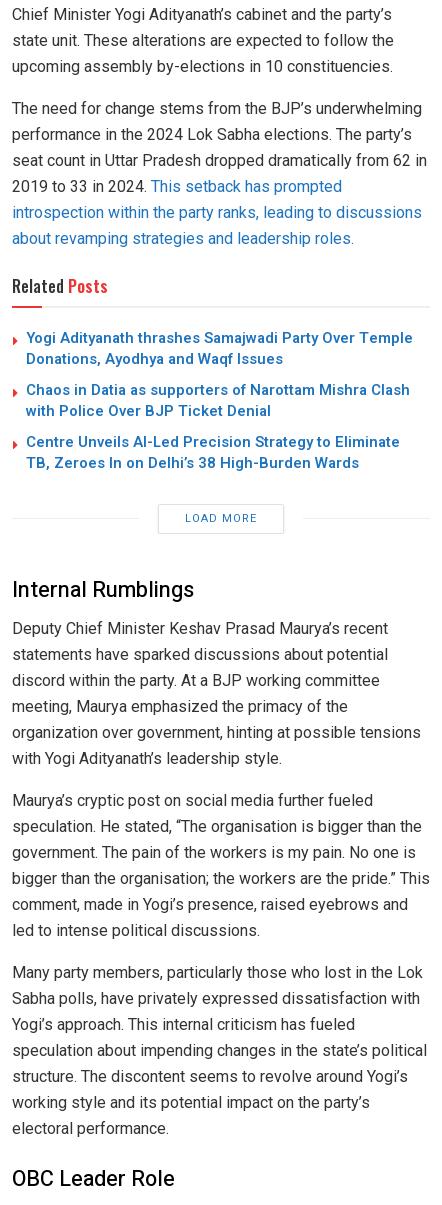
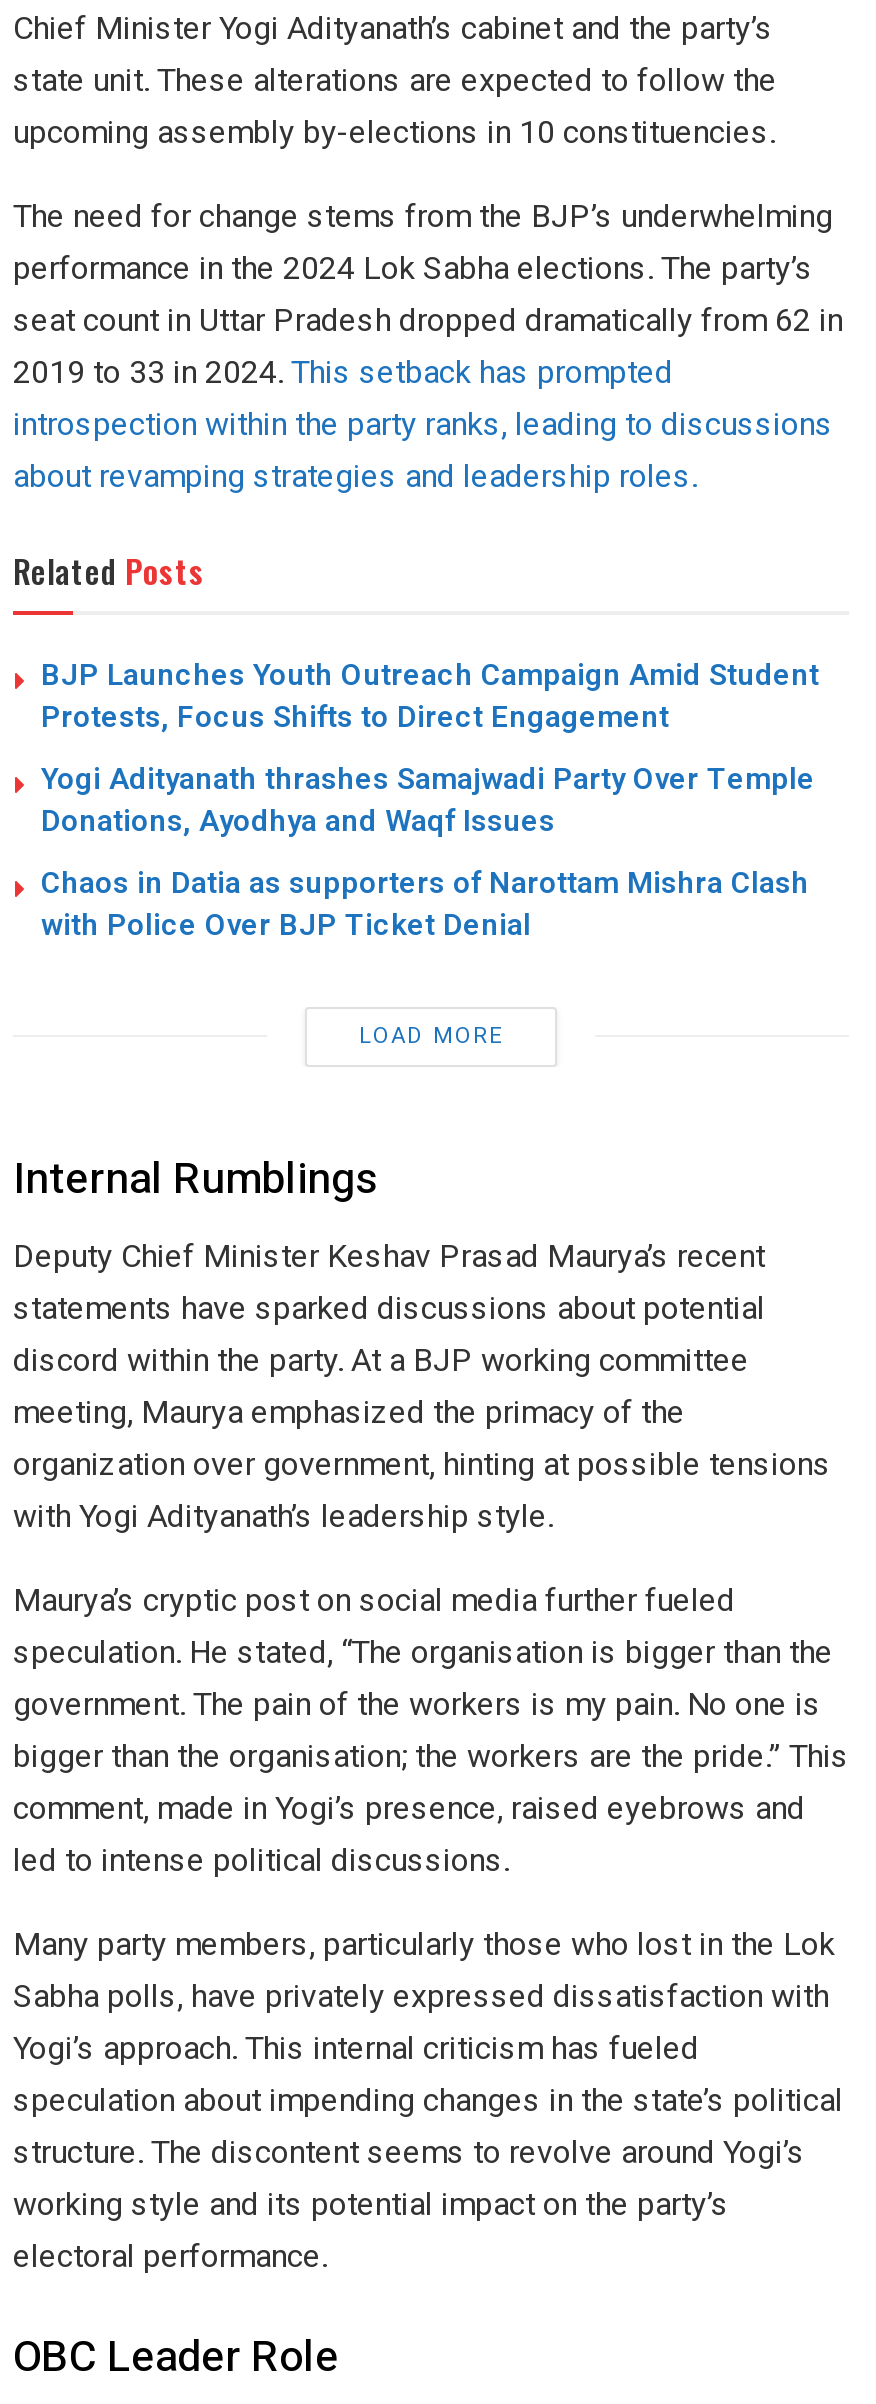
+ BJP Launches Youth Outreach Campaign Amid Student
+ Protests, Focus Shifts to Direct Engagement

moved down: Yogi Adityanath thrashes Samajwadi Party Over Temple | Donations, Ayodhya and Waqf Issues | Chaos in Datia as supporters of Narottam Mishra Clash | with Police Over BJP Ticket Denial

- Centre Unveils AI-Led Precision Strategy to Eliminate
- TB, Zeroes In on Delhi’s 38 High-Burden Wards
